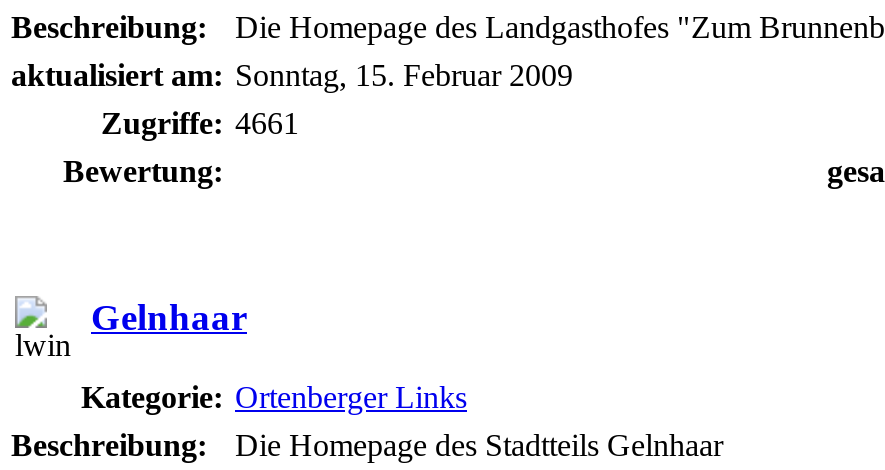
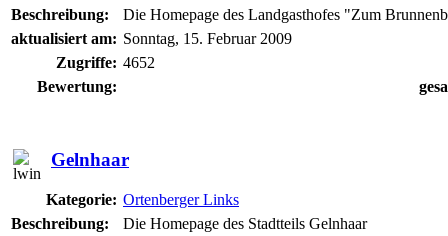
- Zugriffe: 4661
+ Zugriffe: 4652
